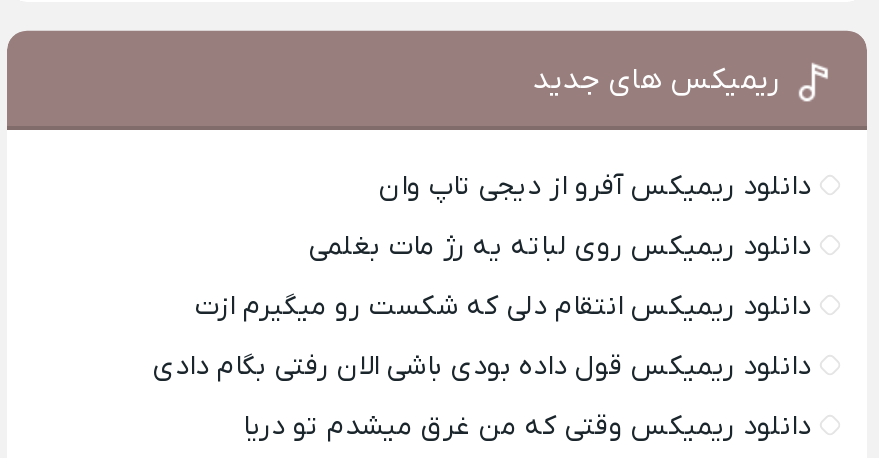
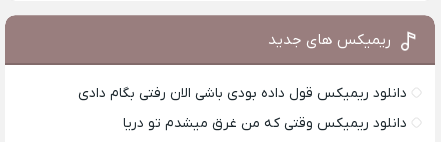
- دانلود ریمیکس آفرو از ديجی تاپ وان
- دانلود ریمیکس روی لباته یه رژ مات بغلمی
- دانلود ریمیکس انتقام دلی که شکست رو میگیرم ازت
